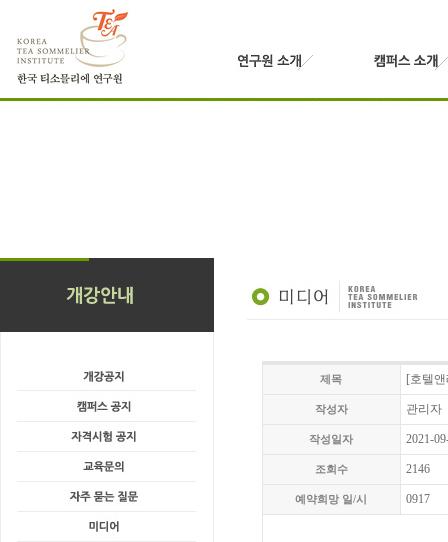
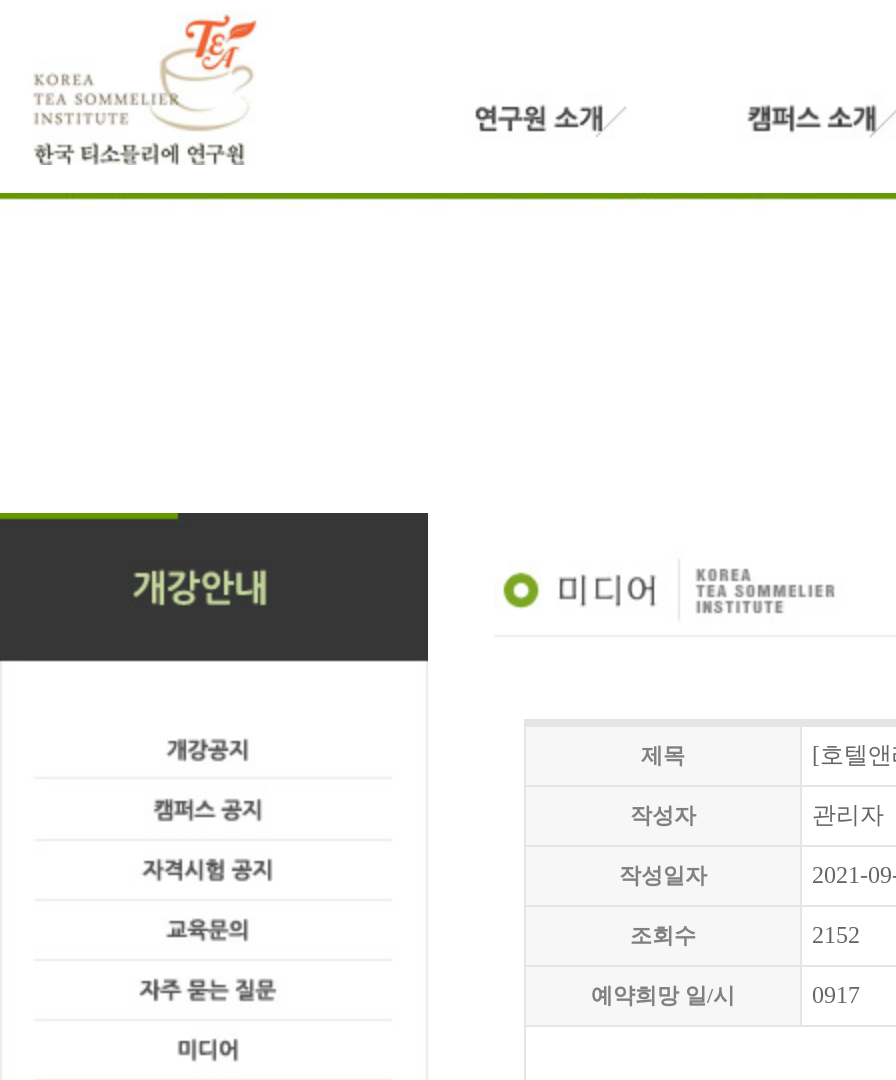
- 2146
+ 2152
